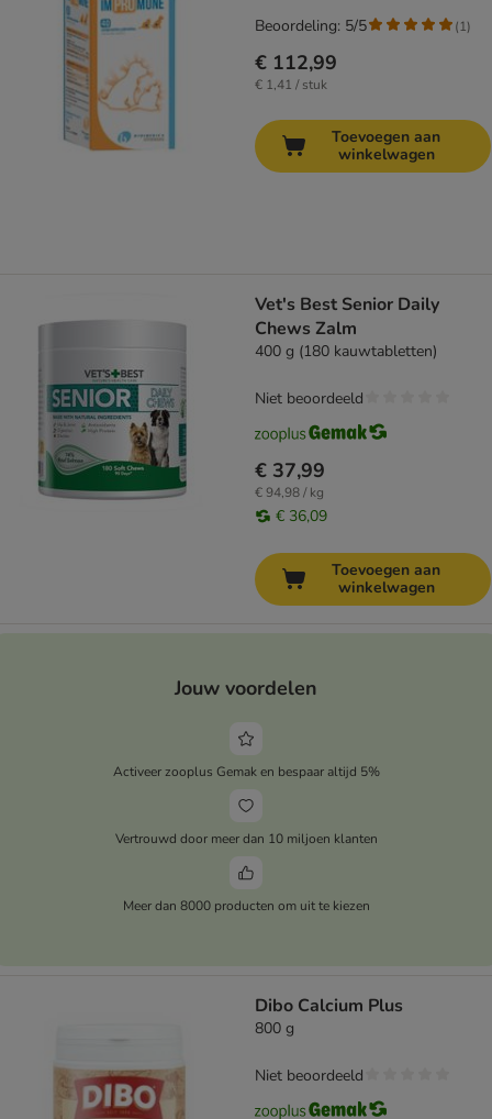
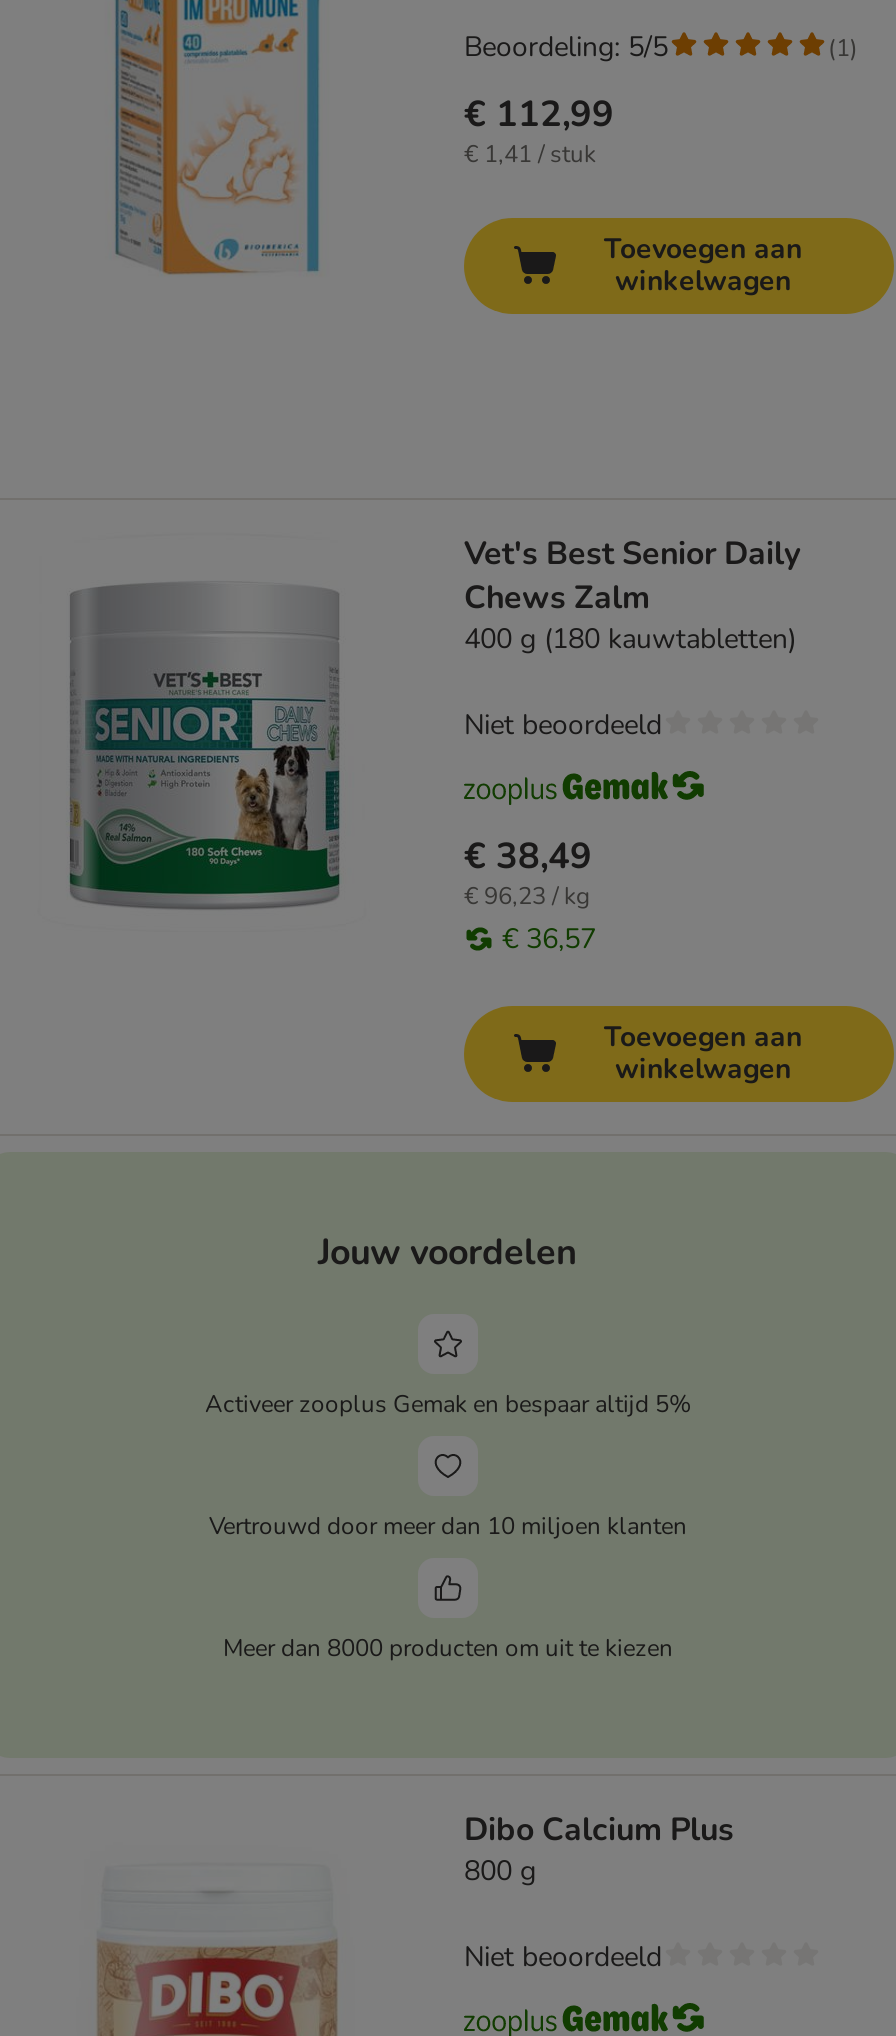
- € 37,99
+ € 38,49

- € 94,98 / kg
+ € 96,23 / kg

- € 36,09
+ € 36,57
